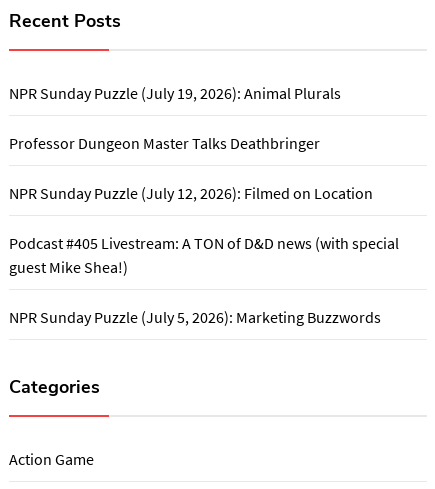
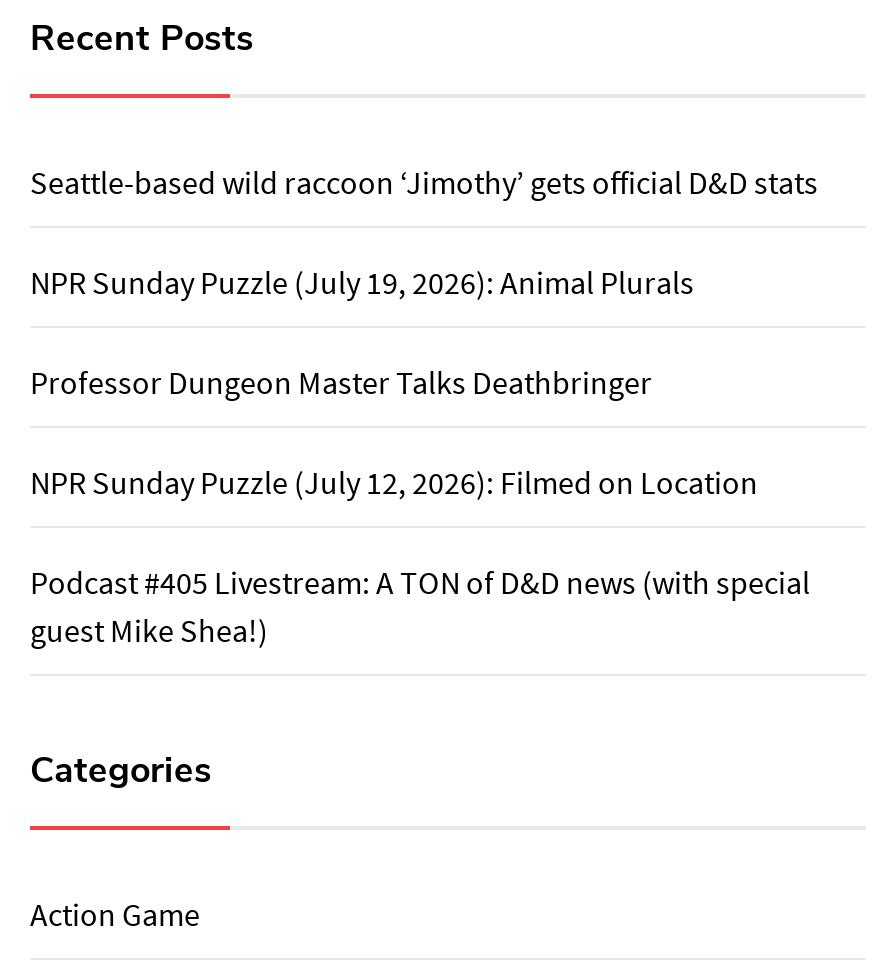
+ Seattle-based wild raccoon ‘Jimothy’ gets official D&D stats

moved down: NPR Sunday Puzzle (July 19, 2026): Animal Plurals | Professor Dungeon Master Talks Deathbringer | NPR Sunday Puzzle (July 12, 2026): Filmed on Location | Podcast #405 Livestream: A TON of D&D news (with special | guest Mike Shea!)

- NPR Sunday Puzzle (July 5, 2026): Marketing Buzzwords
